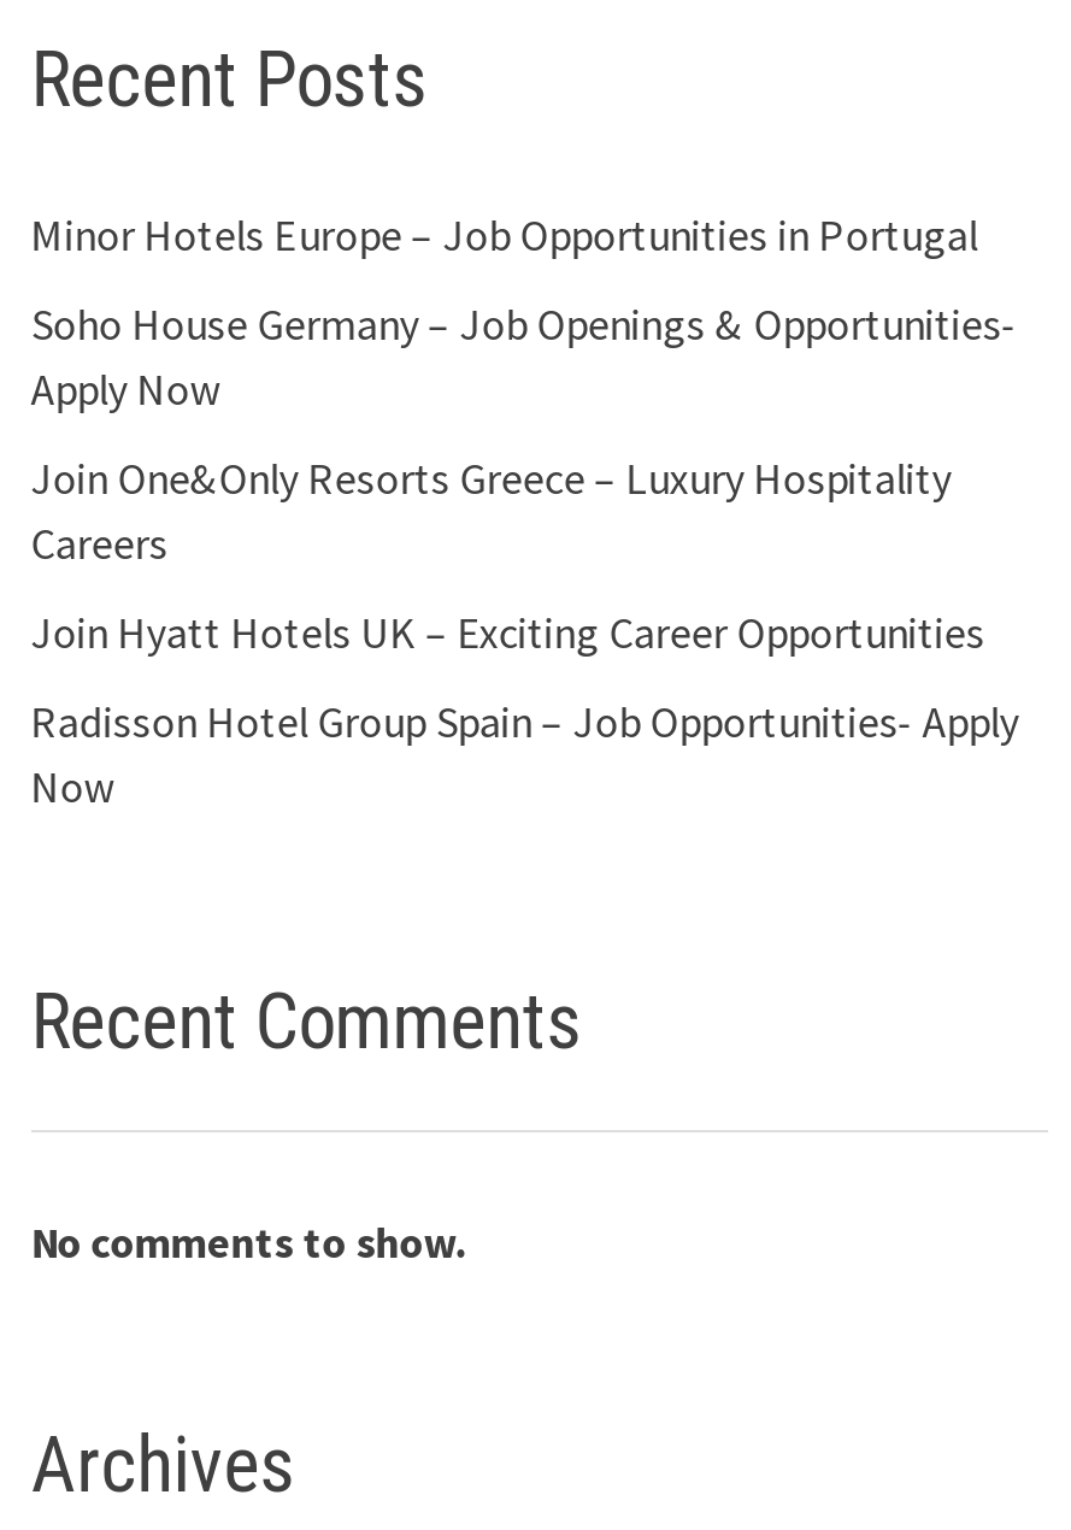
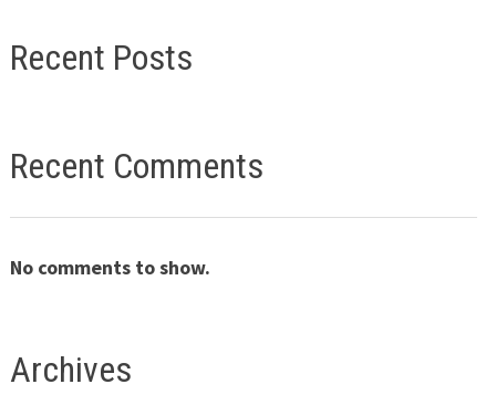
- Minor Hotels Europe – Job Opportunities in Portugal
- Soho House Germany – Job Openings & Opportunities-
- Apply Now
- Join One&Only Resorts Greece – Luxury Hospitality
- Careers
- Join Hyatt Hotels UK – Exciting Career Opportunities
- Radisson Hotel Group Spain – Job Opportunities- Apply
- Now
